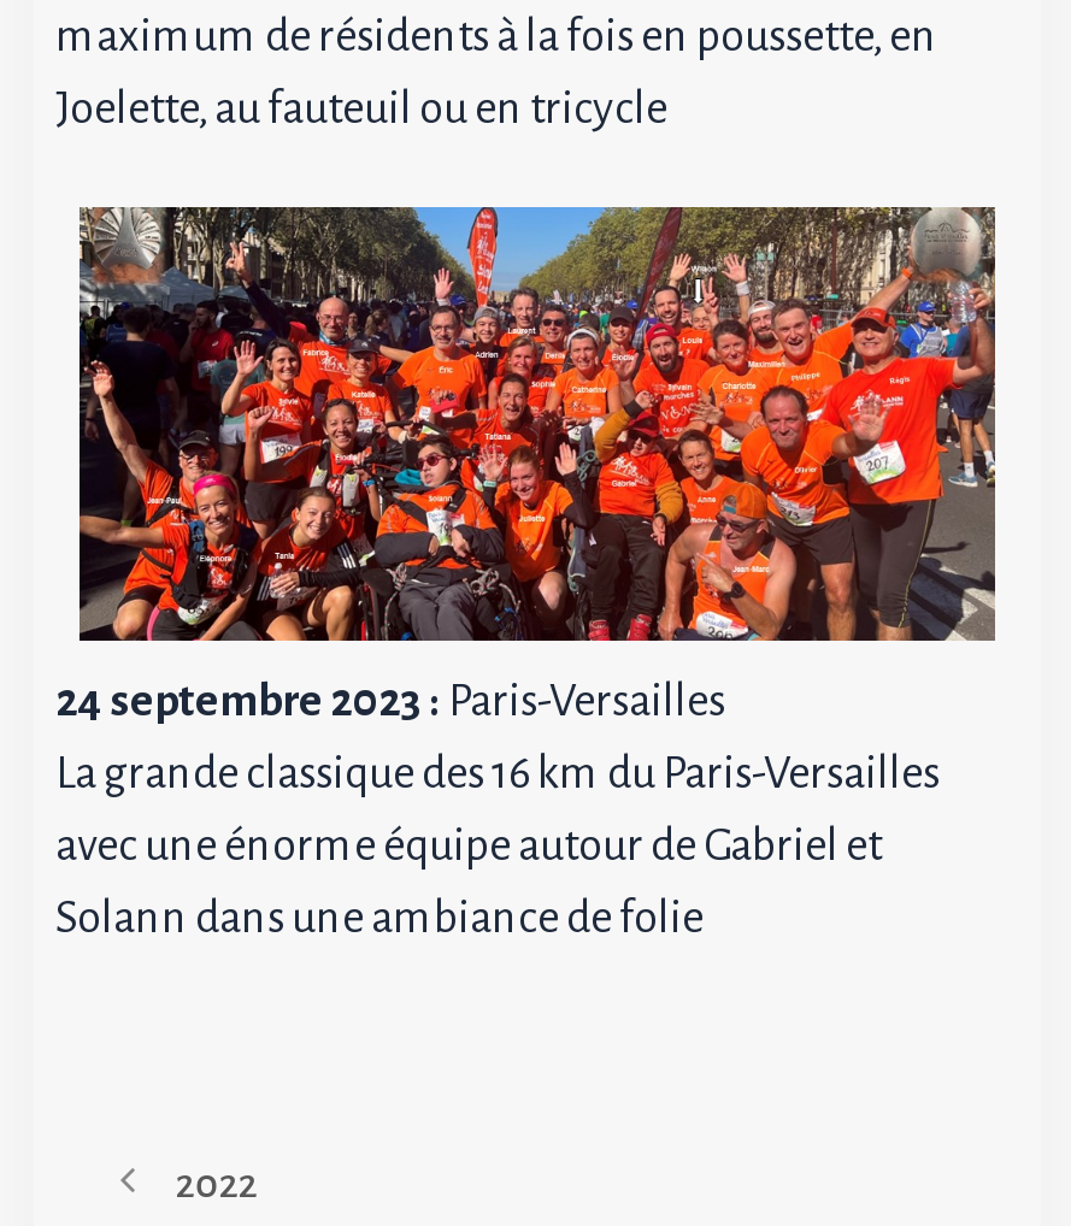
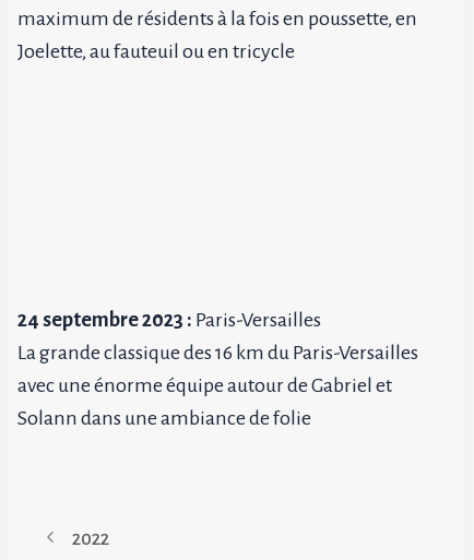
- [image]
